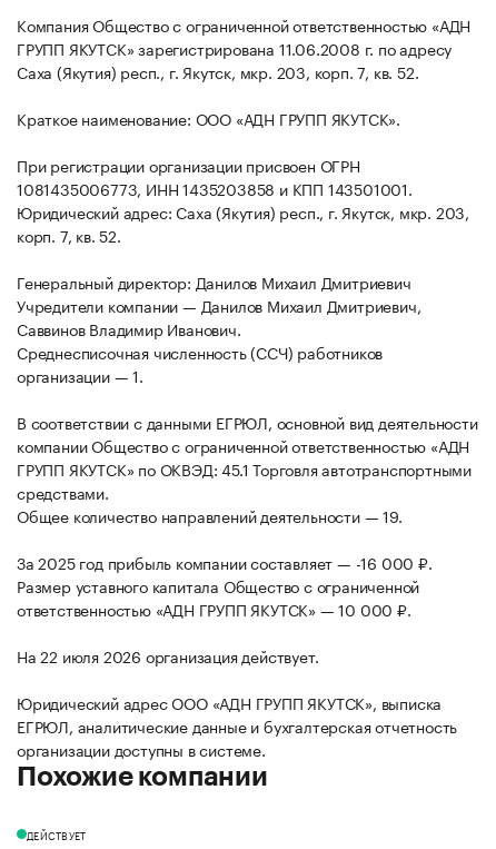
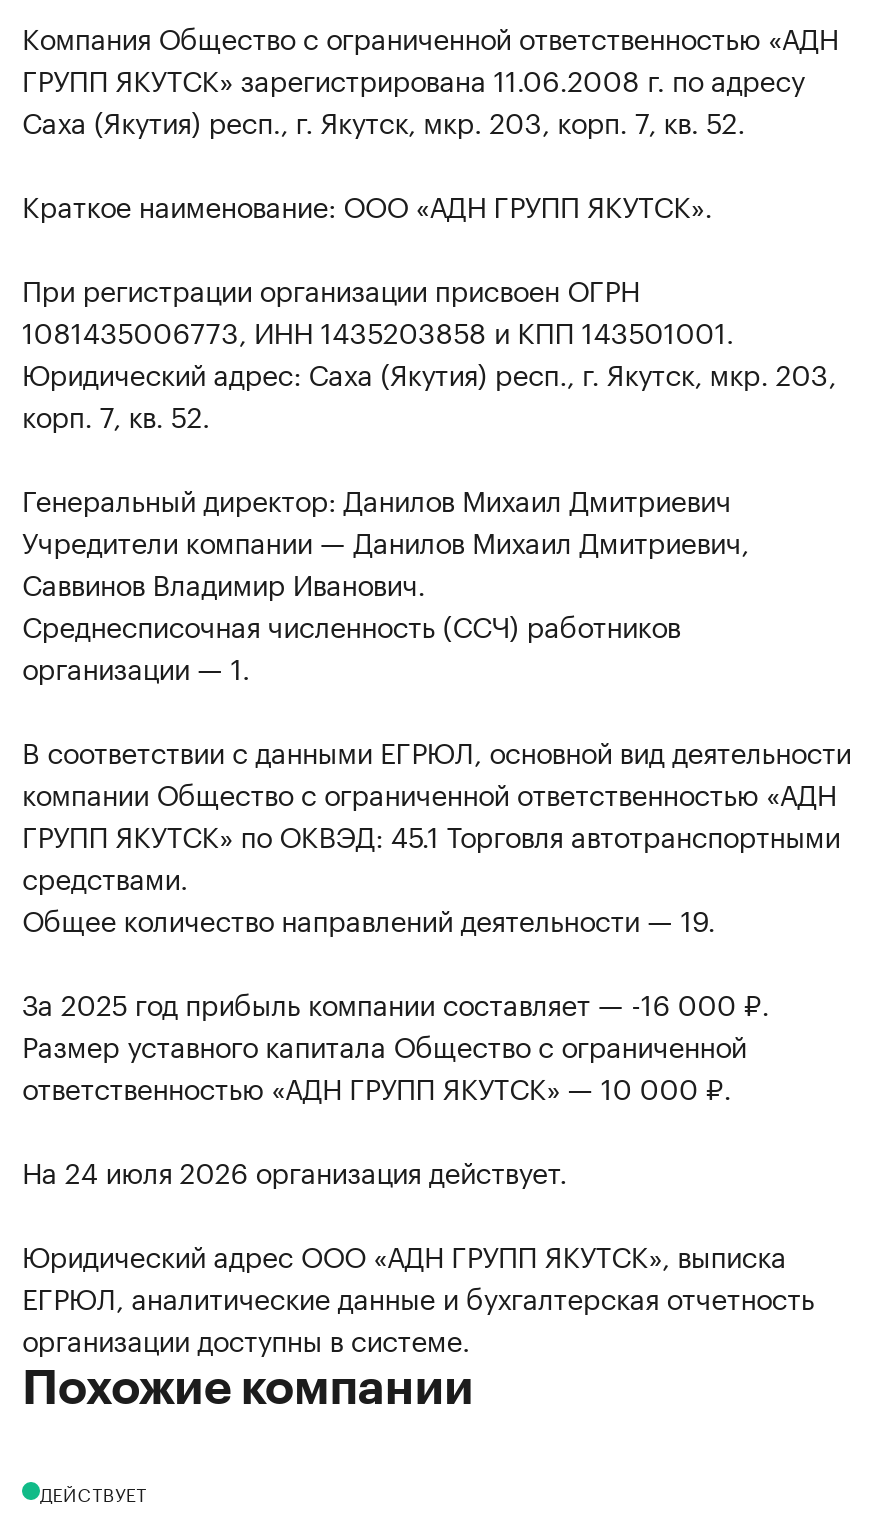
- На 22 июля 2026 организация действует.
+ На 24 июля 2026 организация действует.
